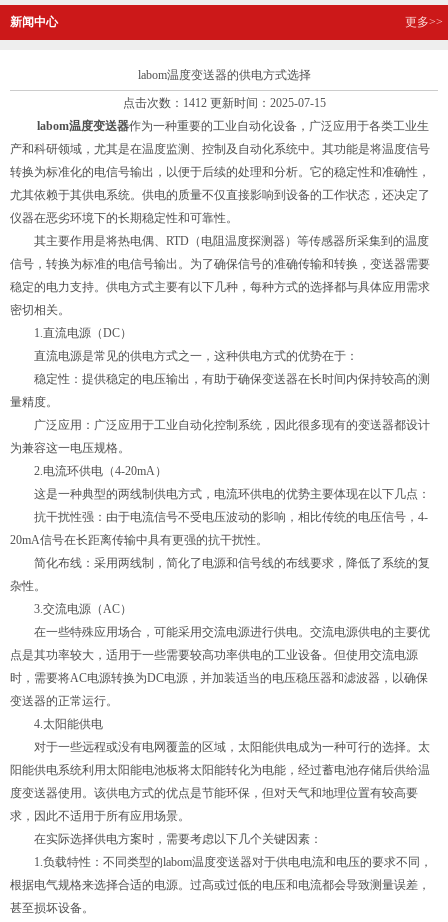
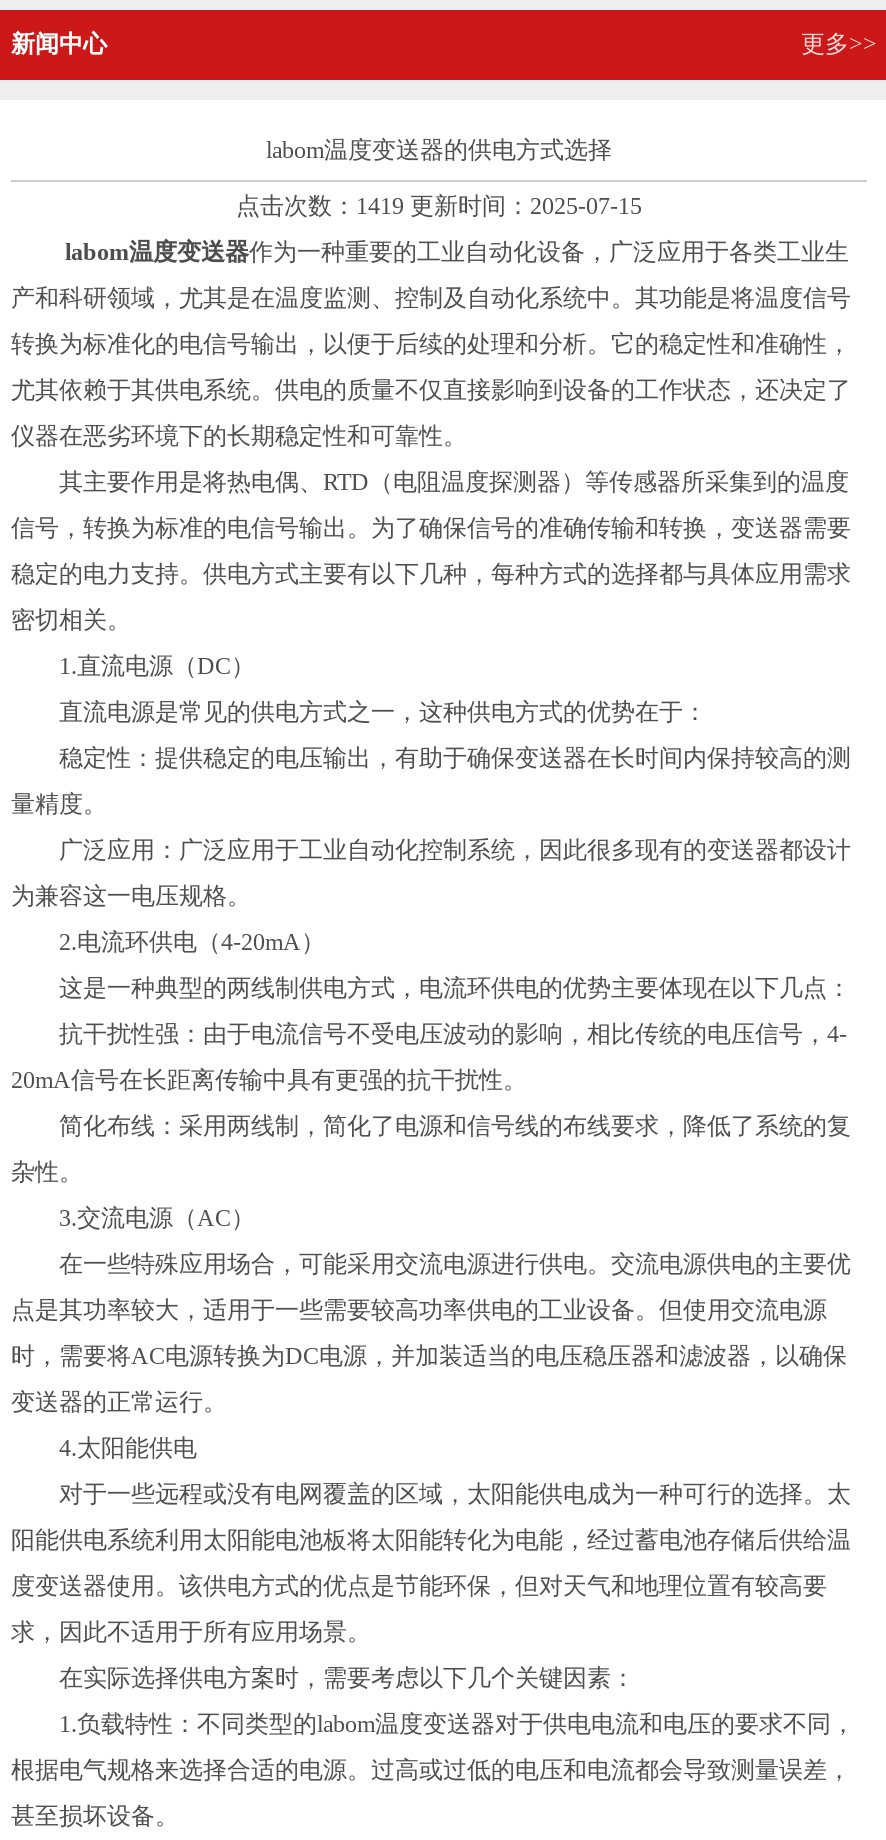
- 点击次数：1412 更新时间：2025-07-15
+ 点击次数：1419 更新时间：2025-07-15
